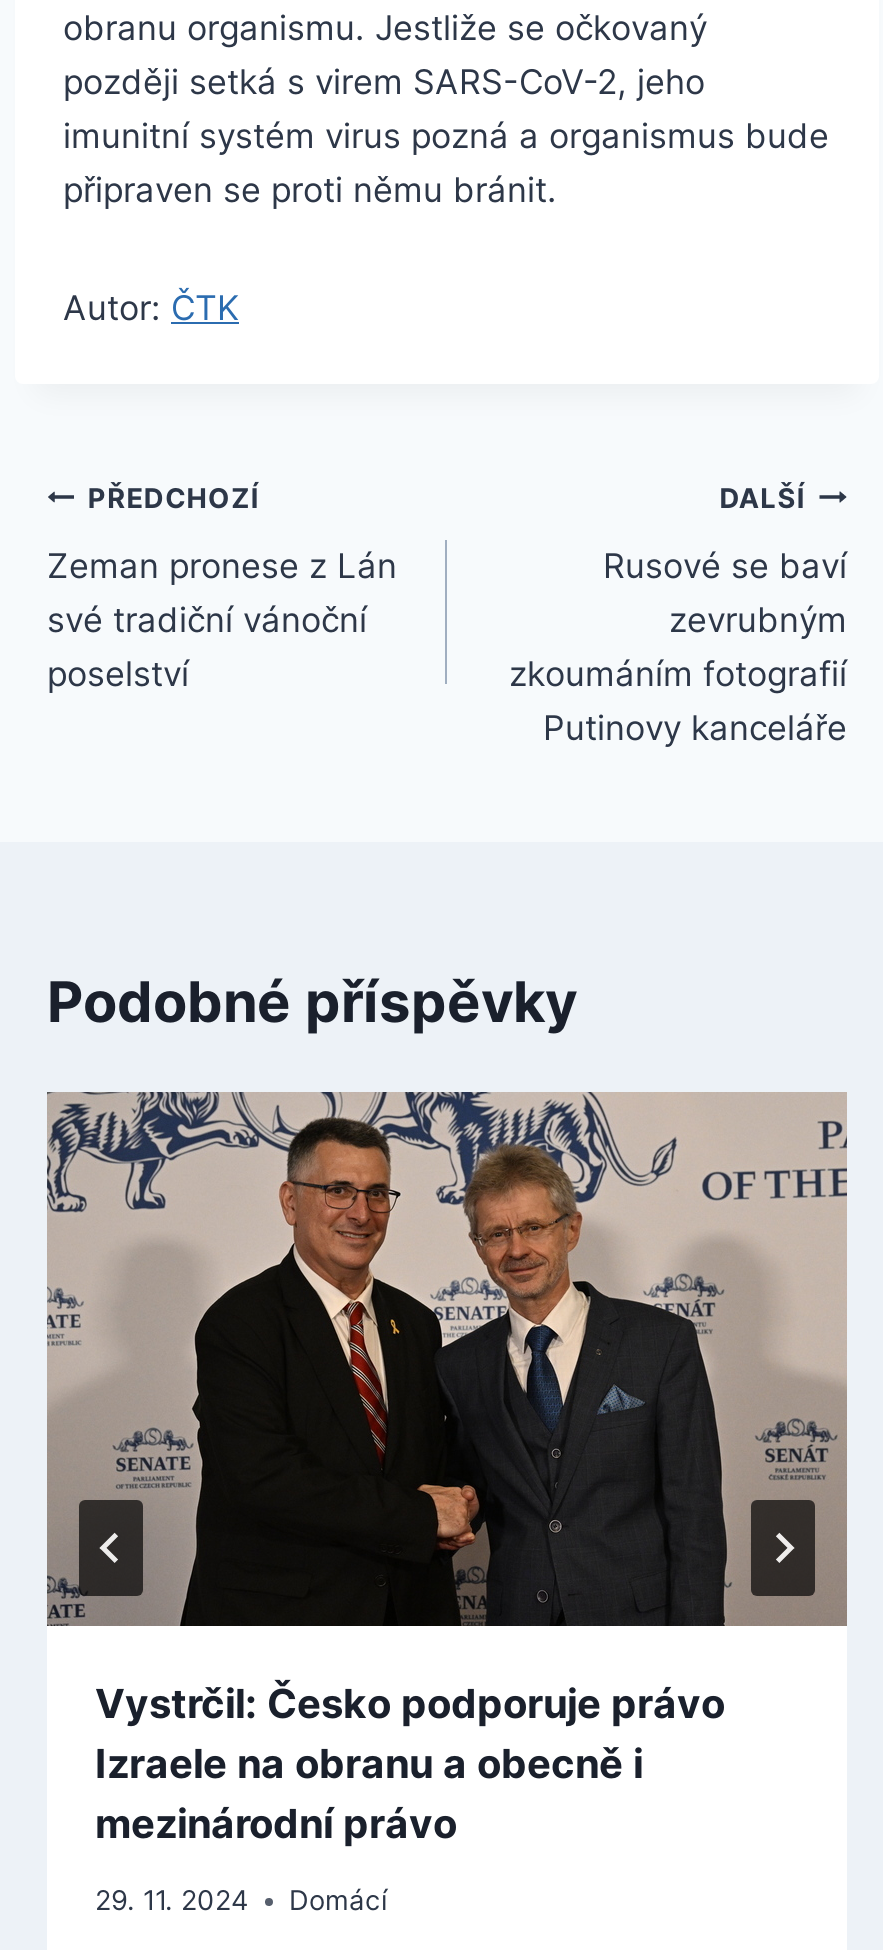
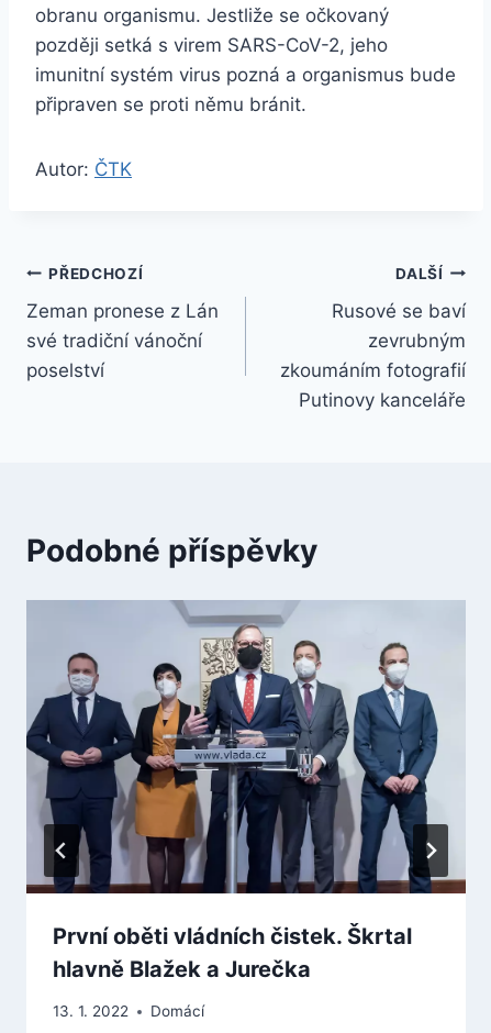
- [image]
- Vystrčil: Česko podporuje právo
- Izraele na obranu a obecně i
- mezinárodní právo
+ [image]
+ První oběti vládních čistek. Škrtal
+ hlavně Blažek a Jurečka

- 29. 11. 2024 Domácí
+ 13. 1. 2022 Domácí
